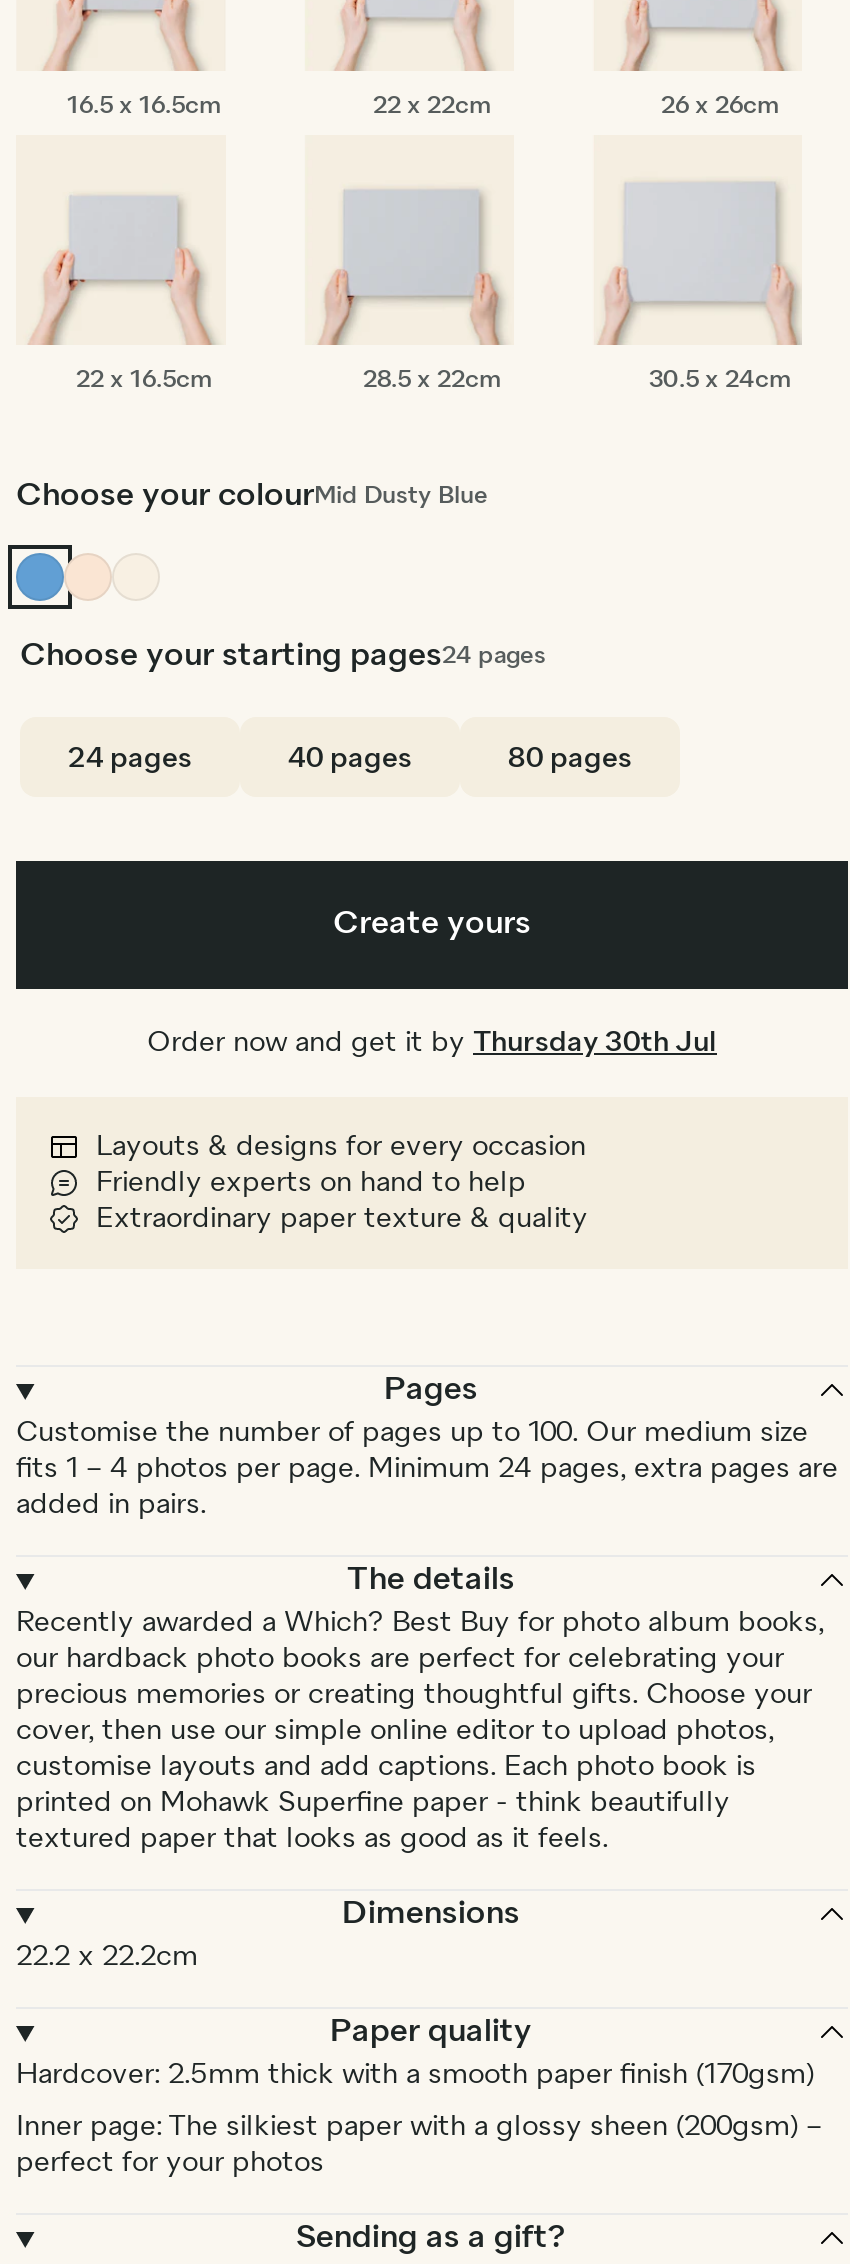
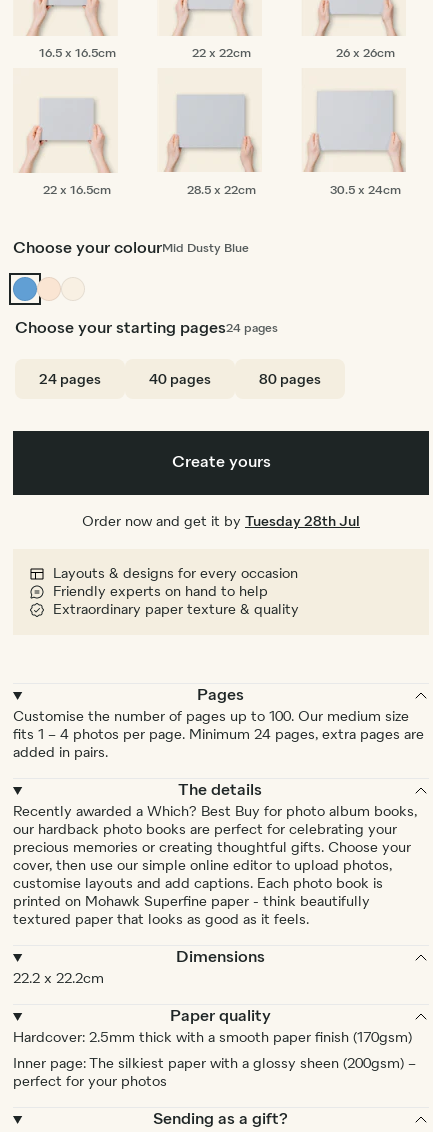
- Order now and get it by Thursday 30th Jul
+ Order now and get it by Tuesday 28th Jul
